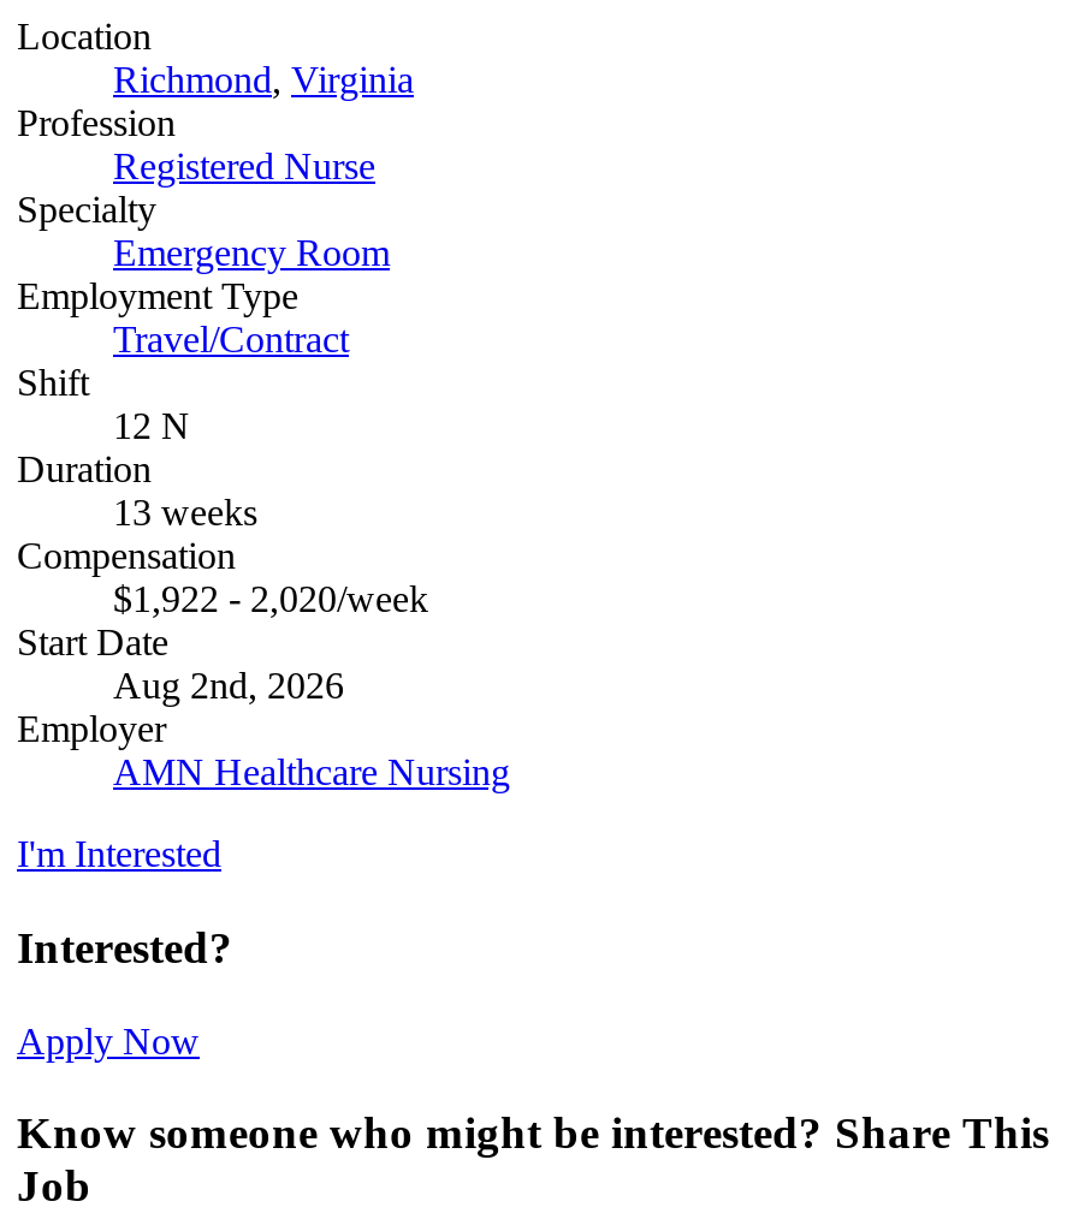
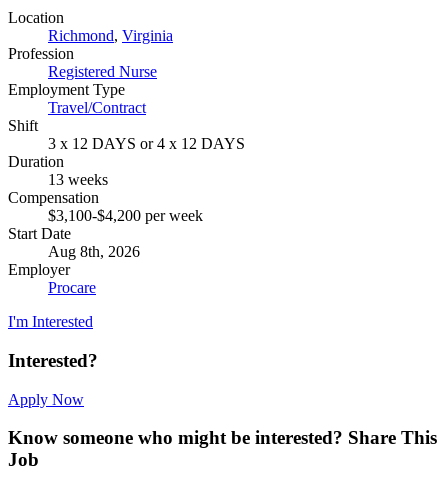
- Specialty
- Emergency Room

- 12 N
+ 3 x 12 DAYS or 4 x 12 DAYS

- $1,922 - 2,020/week
+ $3,100-$4,200 per week

- Aug 2nd, 2026
+ Aug 8th, 2026

- AMN Healthcare Nursing
+ Procare
